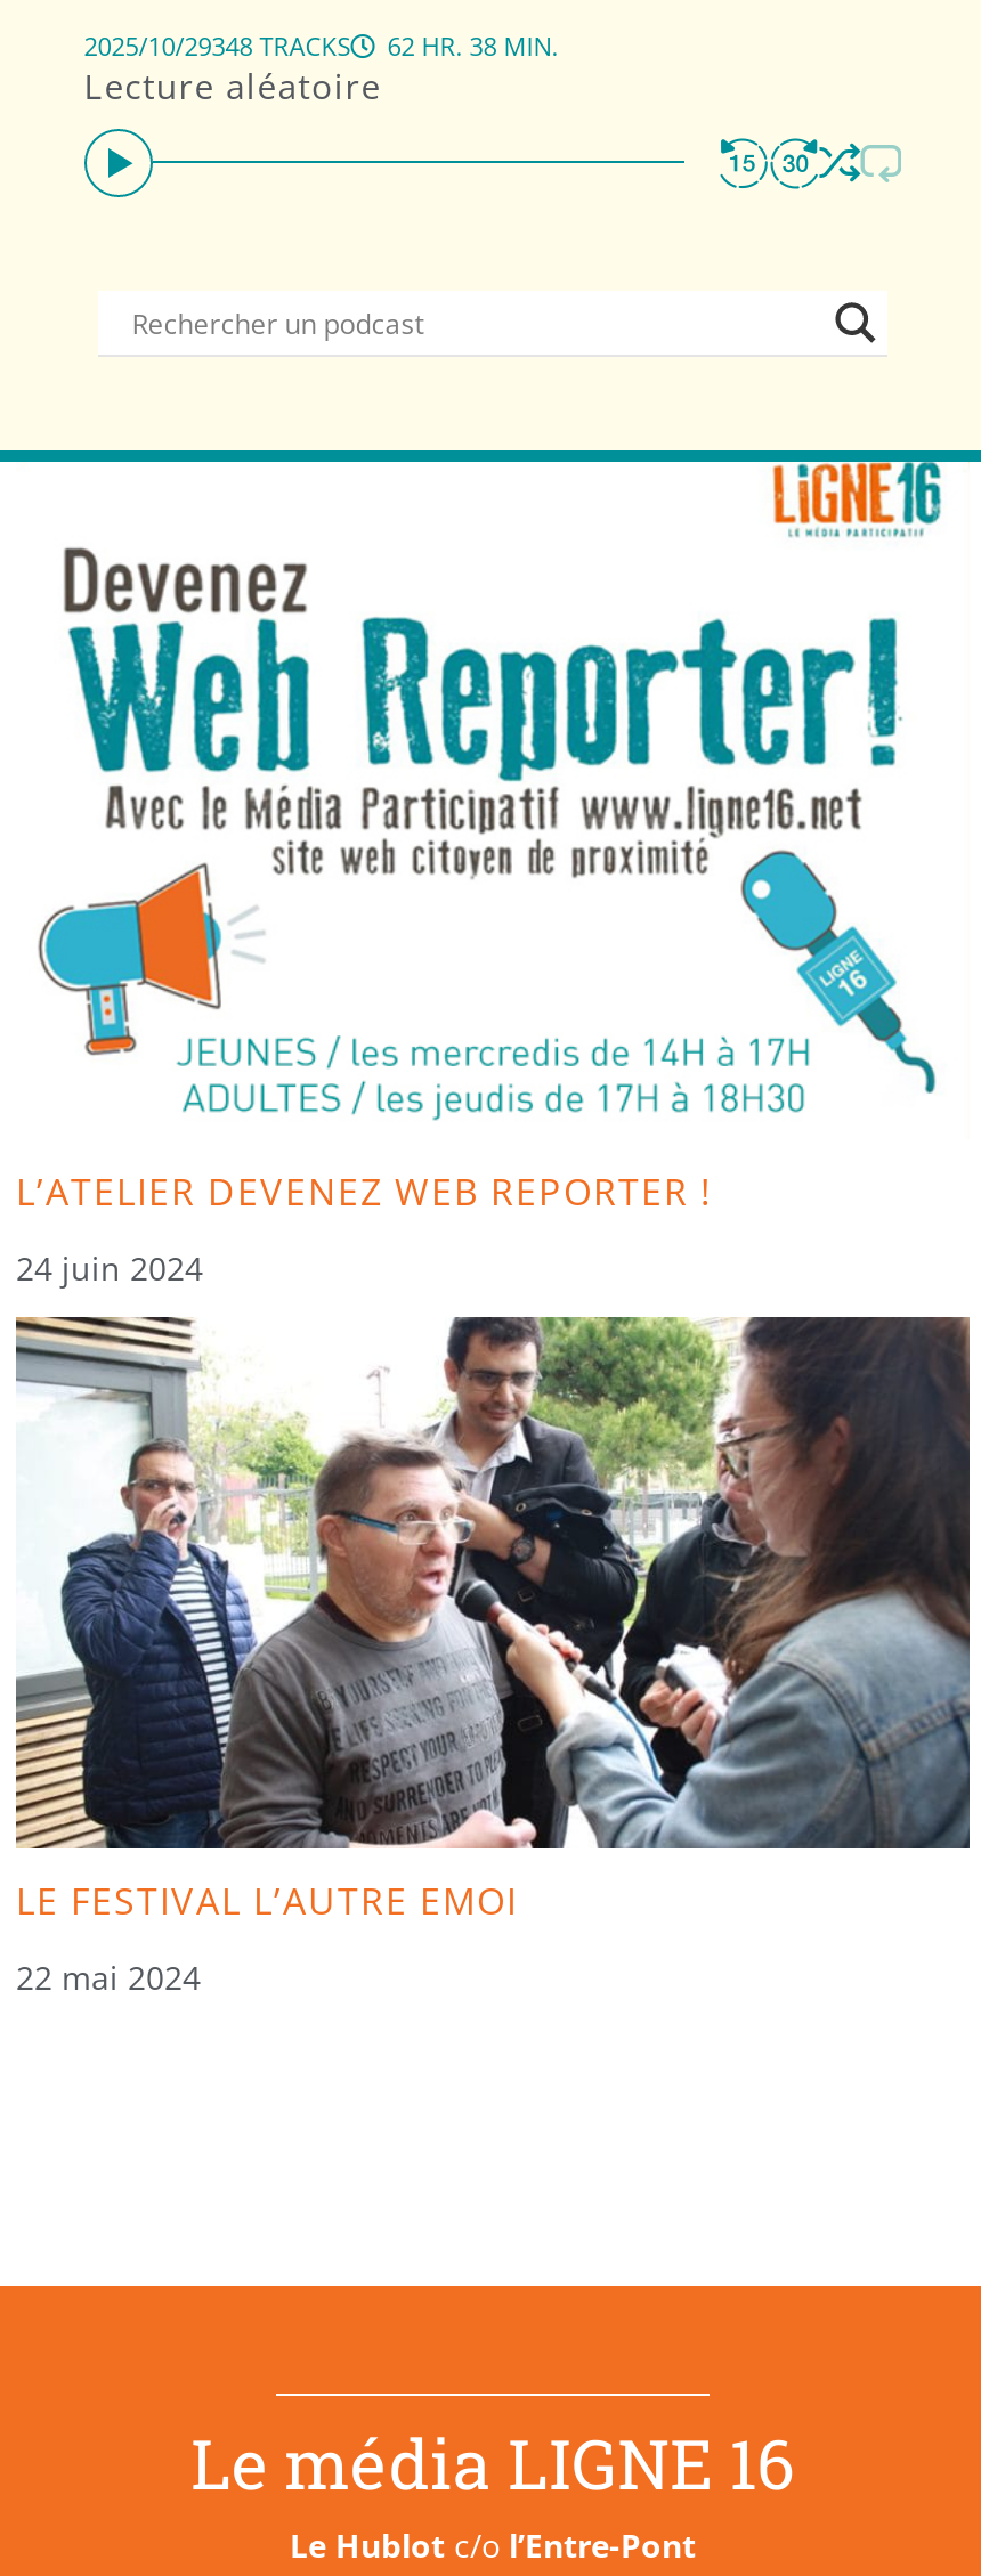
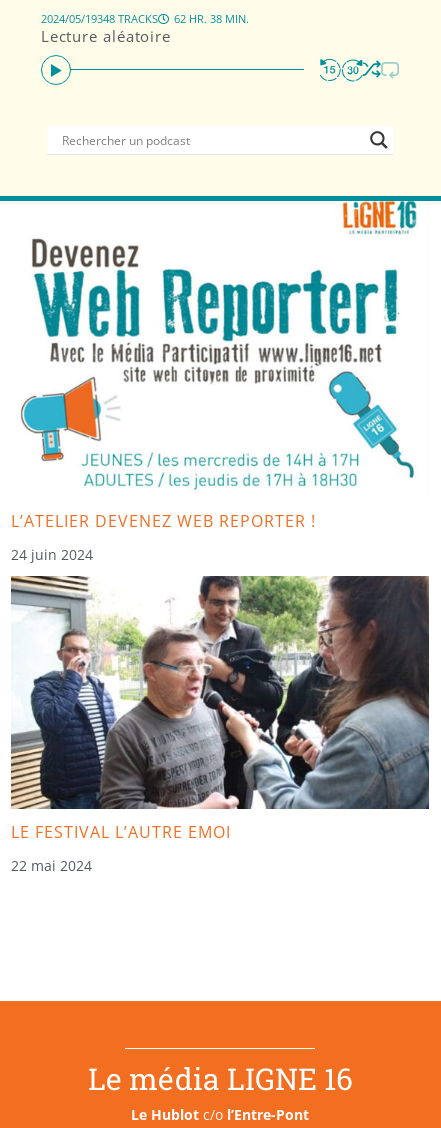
- 2025/10/29348 TRACKS 62 HR. 38 MIN.
+ 2024/05/19348 TRACKS 62 HR. 38 MIN.
